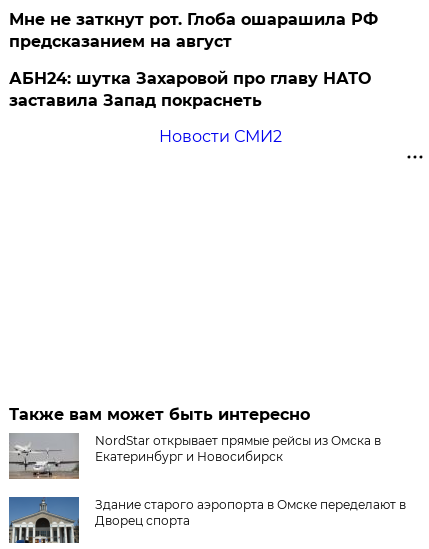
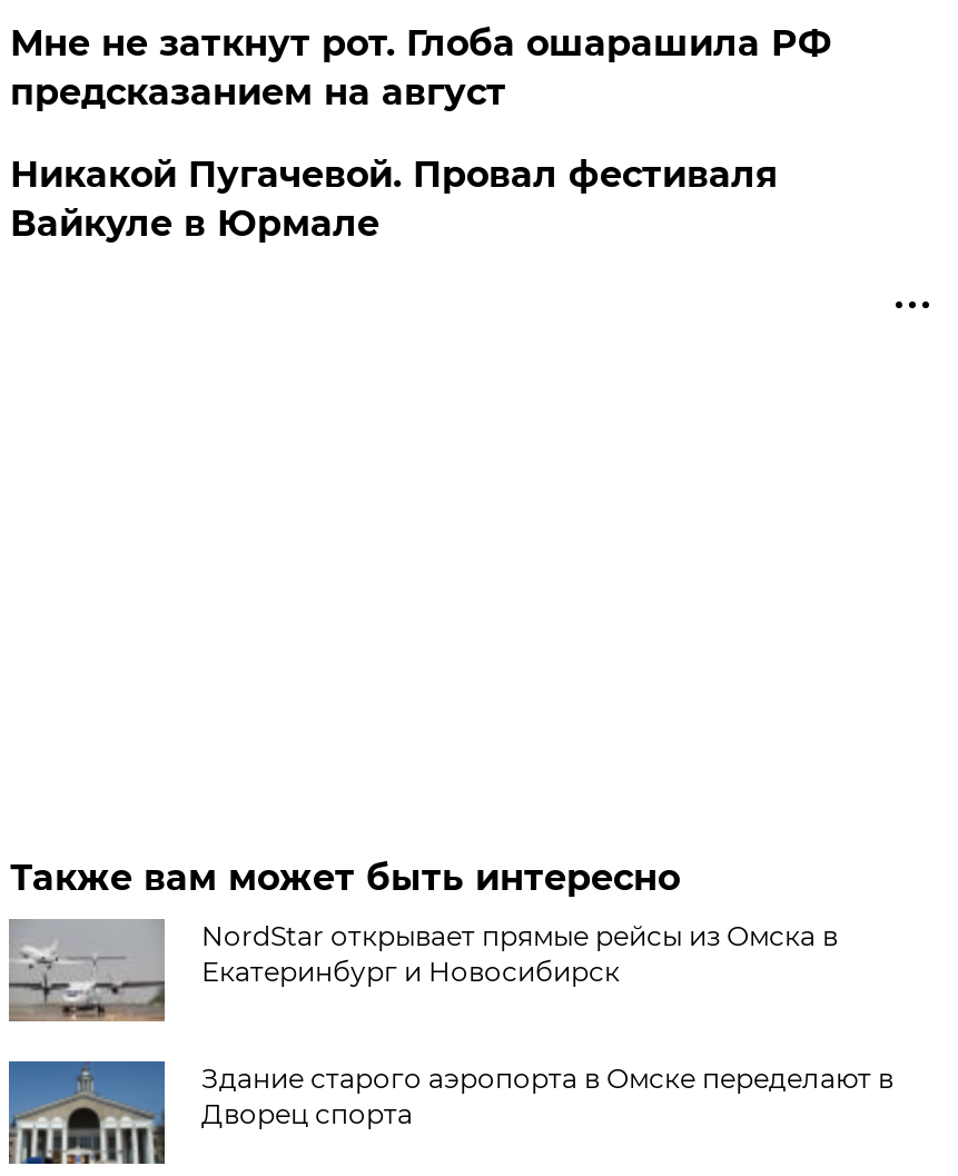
- АБН24: шутка Захаровой про главу НАТО
- заставила Запад покраснеть
- Новости СМИ2
+ Никакой Пугачевой. Провал фестиваля
+ Вайкуле в Юрмале
